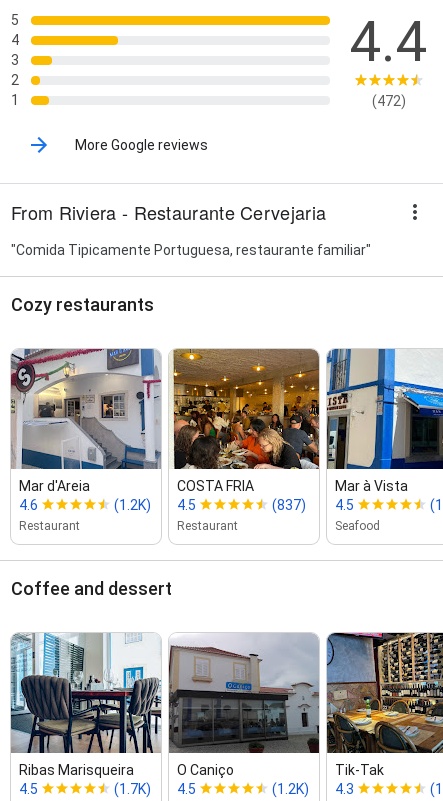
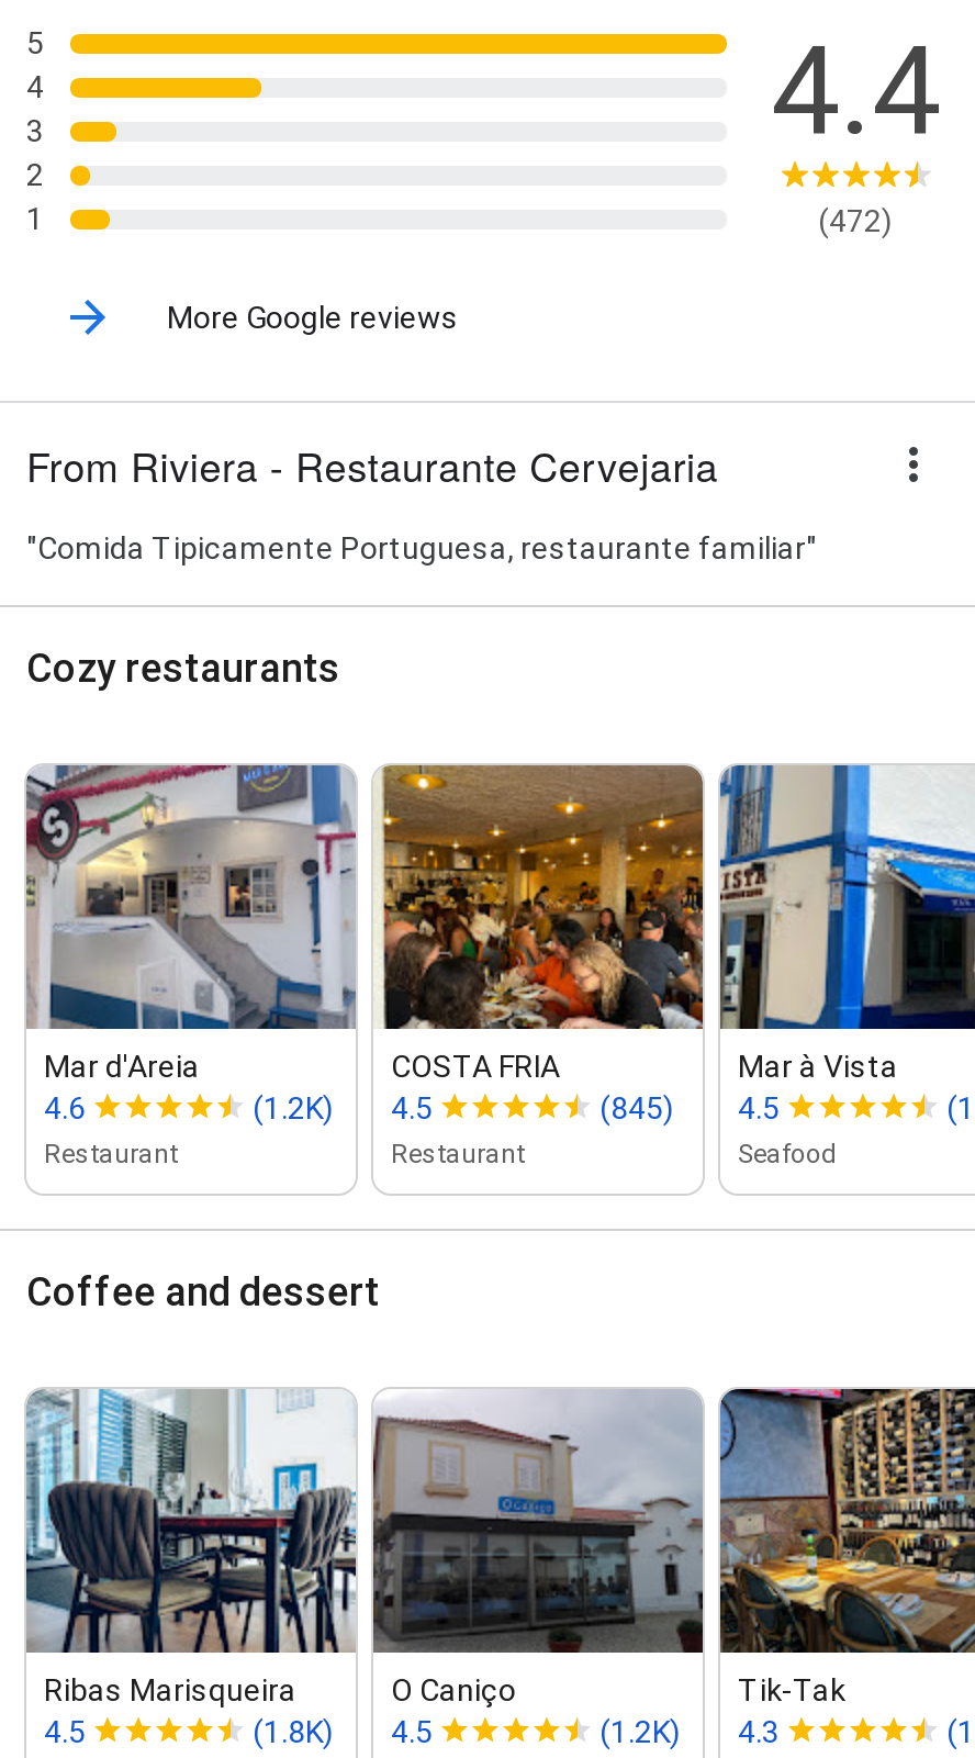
- (837) 4.5
+ (845) 4.5

- (1.7K) 4.5
+ (1.8K) 4.5
